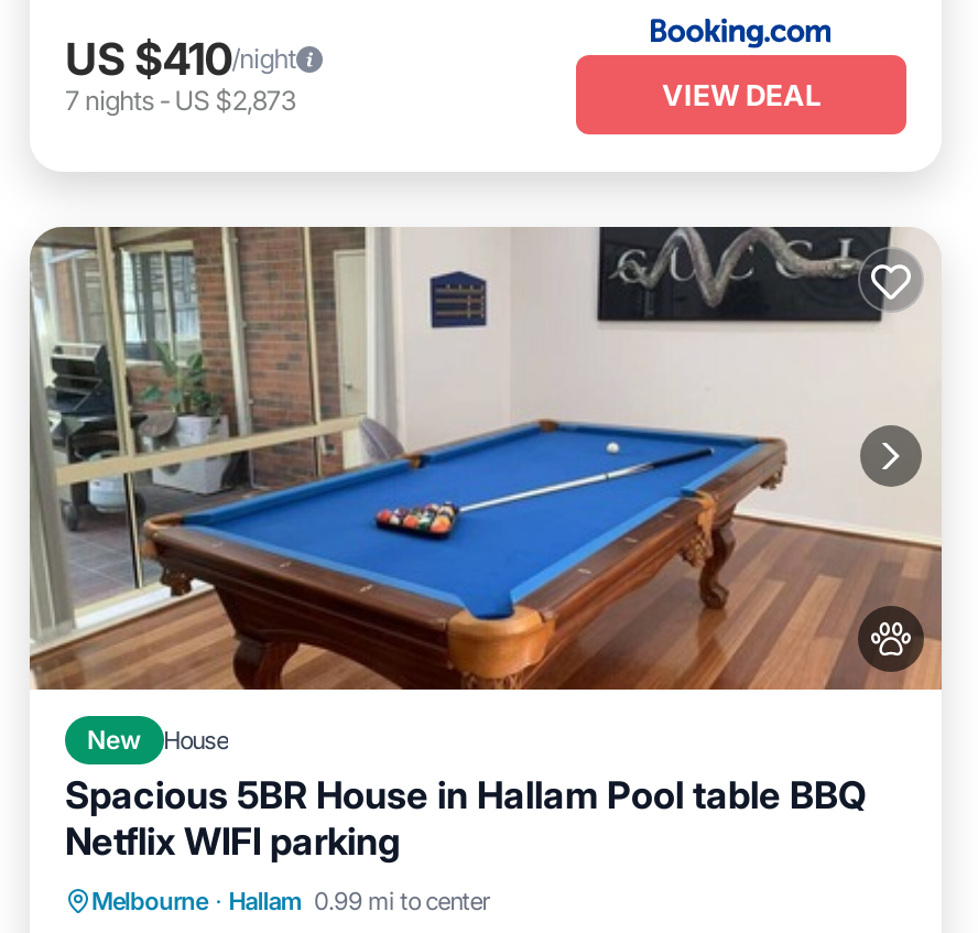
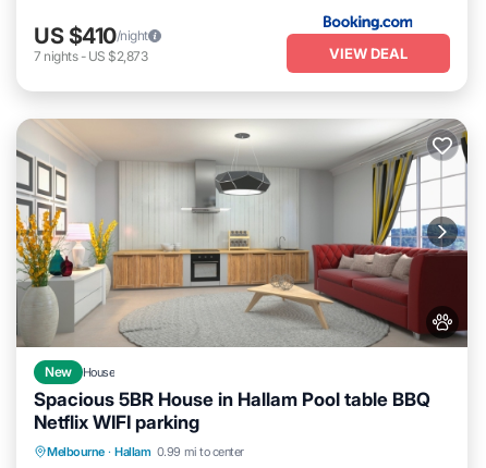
- [image]
+ [image]
